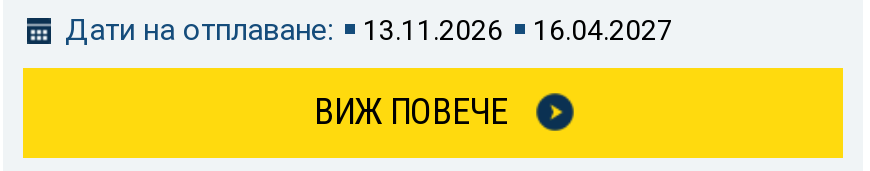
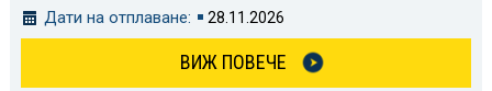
- 13.11.2026
- 16.04.2027
+ 28.11.2026
